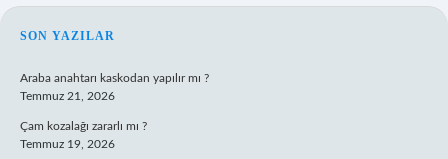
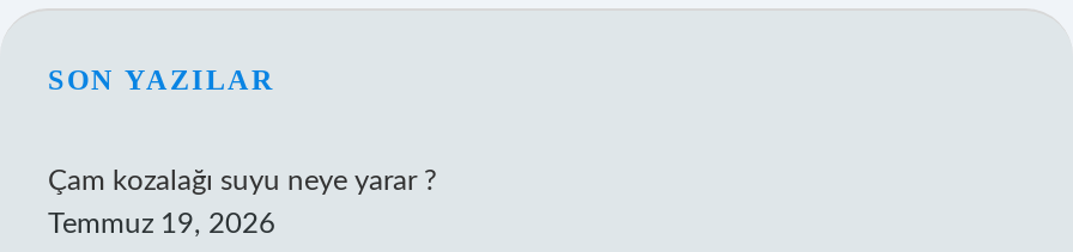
- Araba anahtarı kaskodan yapılır mı ?
- Temmuz 21, 2026
- Çam kozalağı zararlı mı ?
+ Çam kozalağı suyu neye yarar ?
